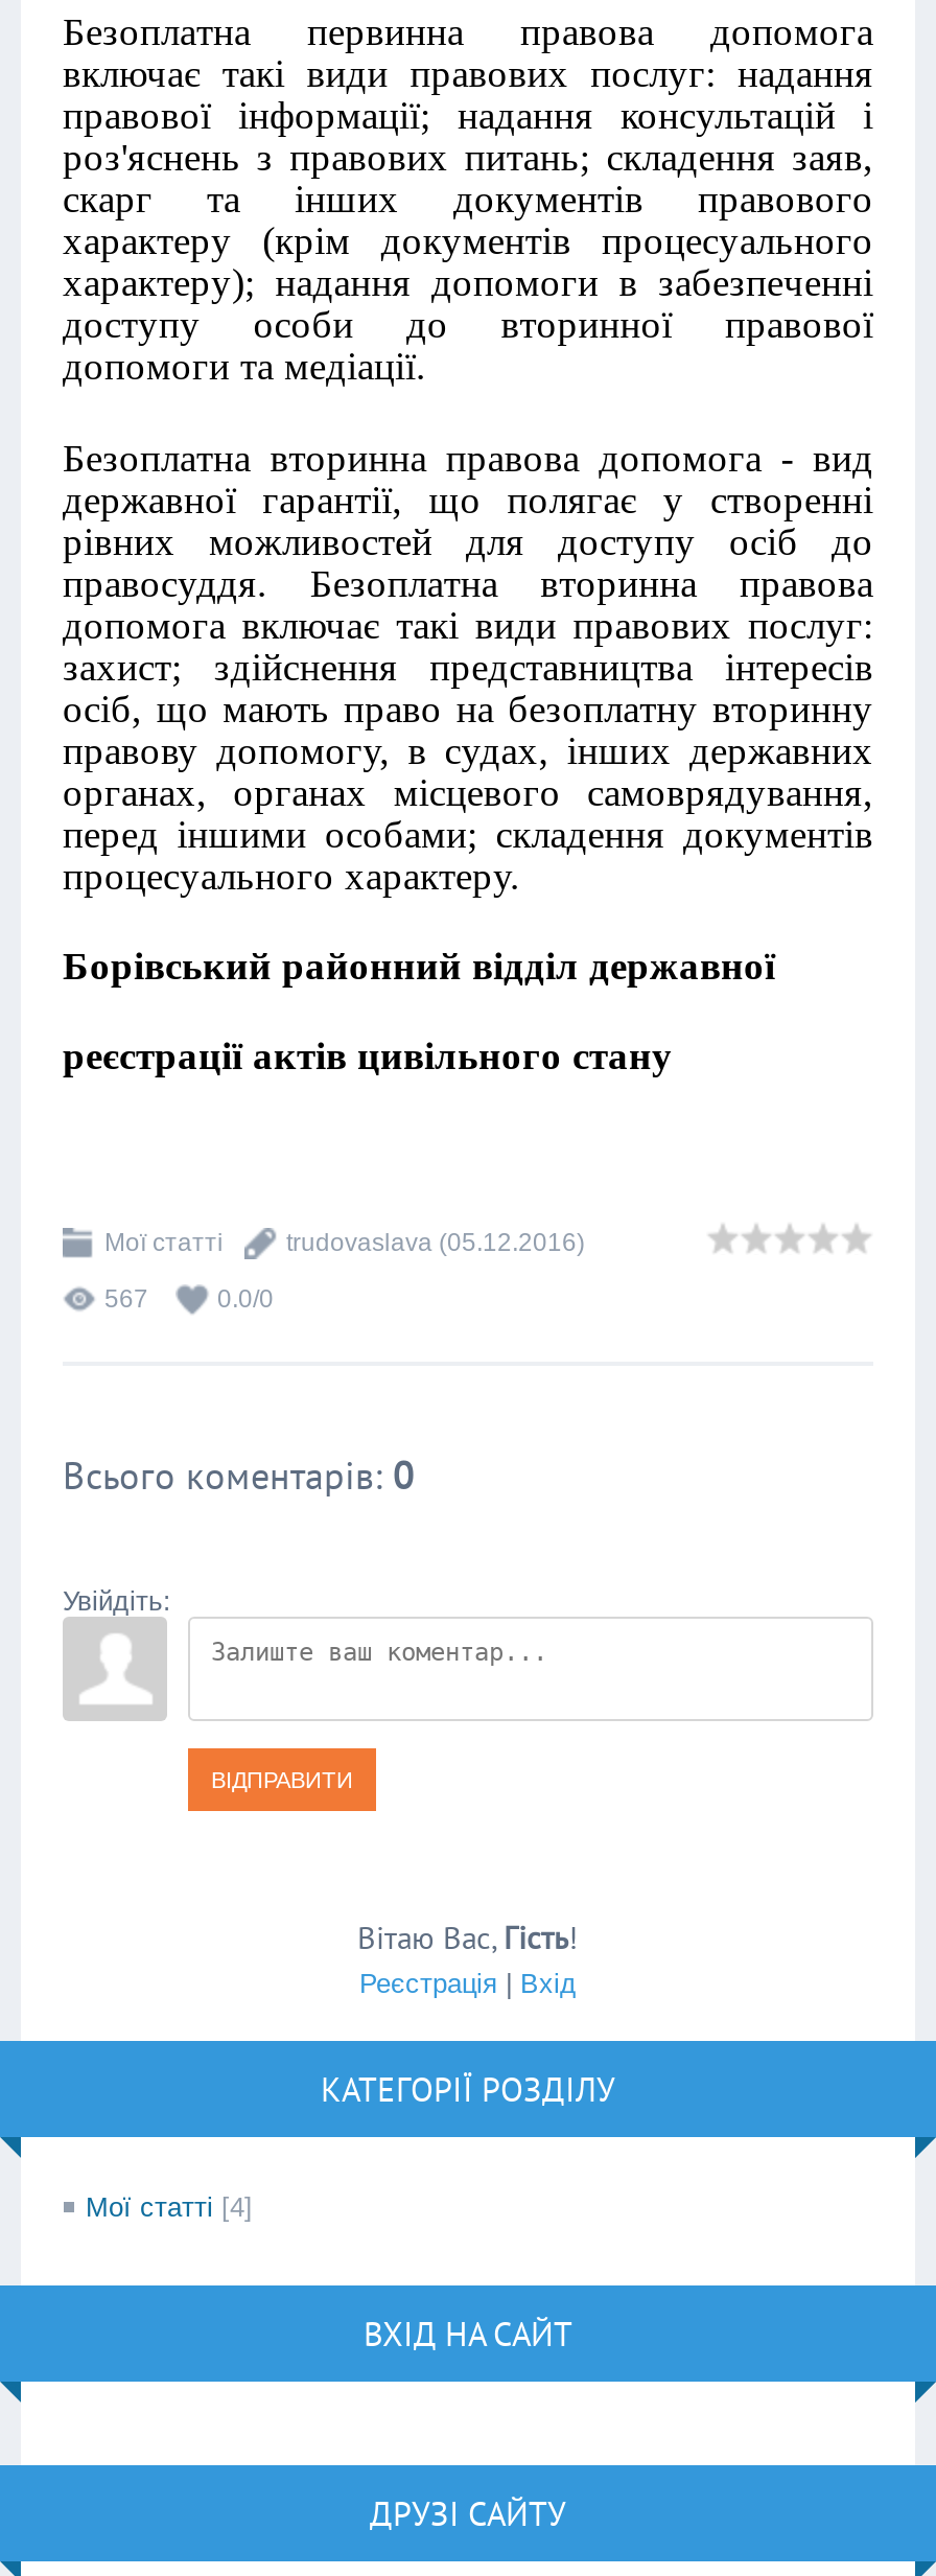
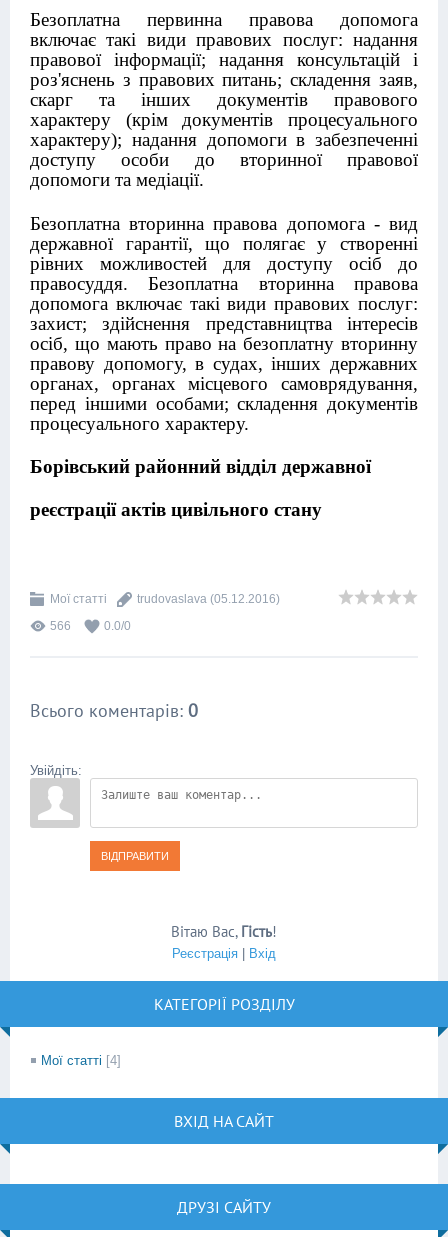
- 567
+ 566
